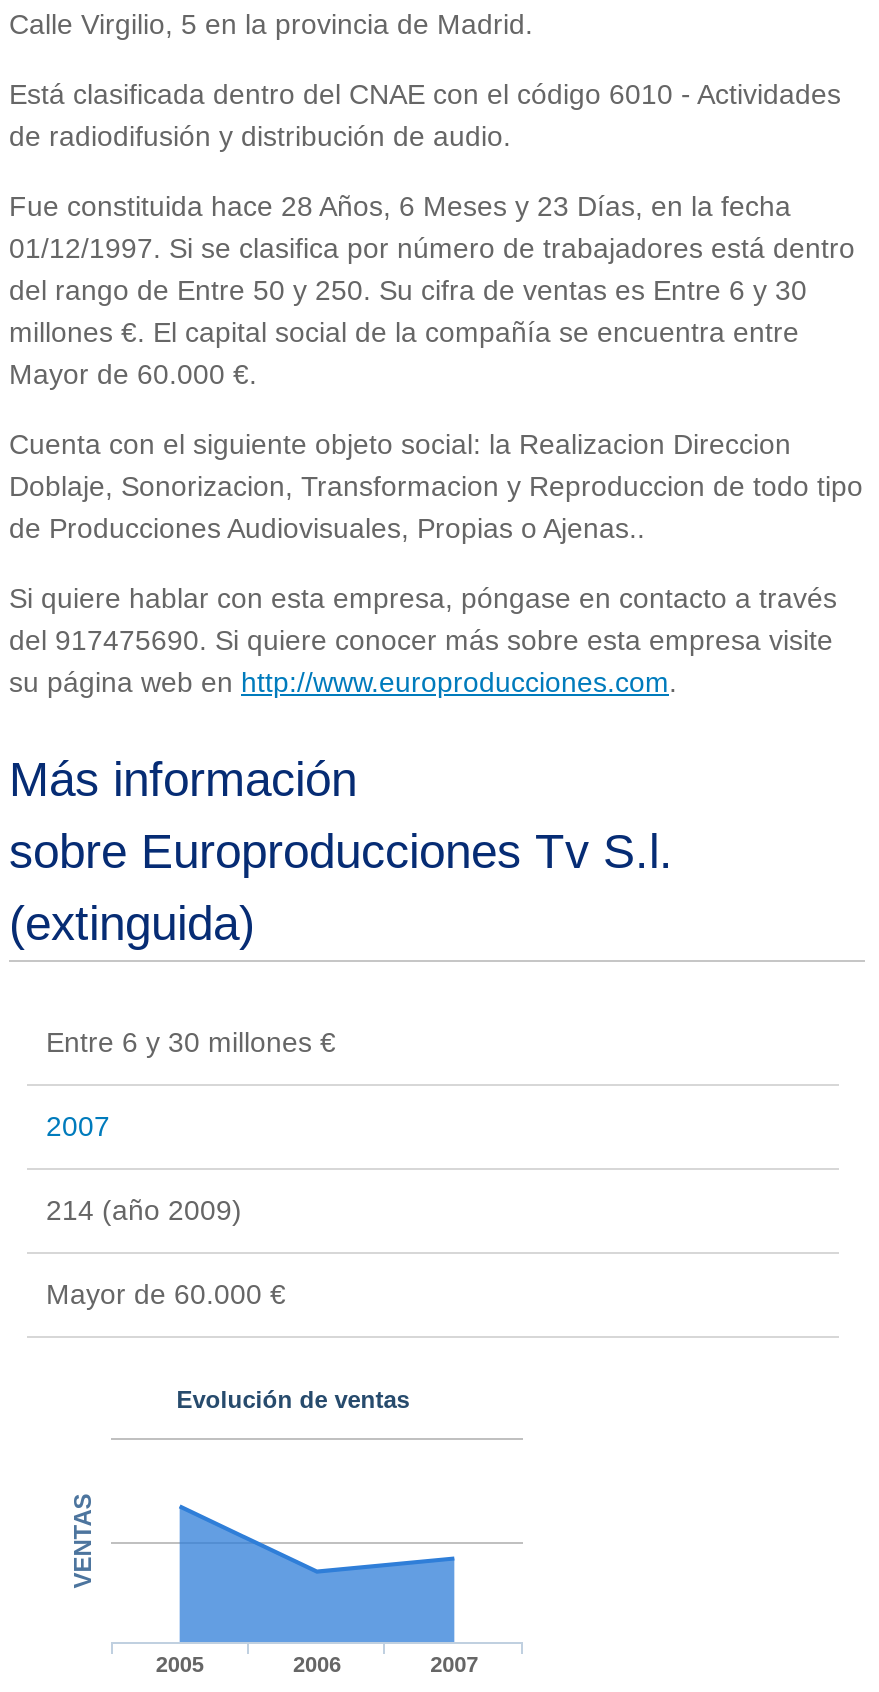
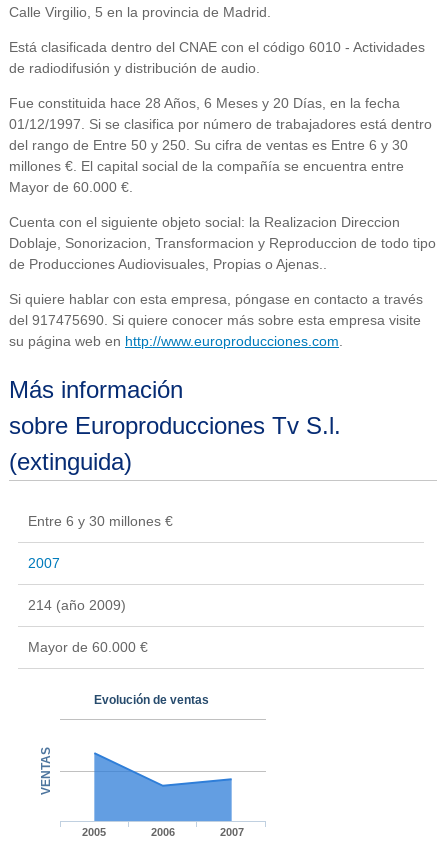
- Fue constituida hace 28 Años, 6 Meses y 23 Días, en la fecha
+ Fue constituida hace 28 Años, 6 Meses y 20 Días, en la fecha
